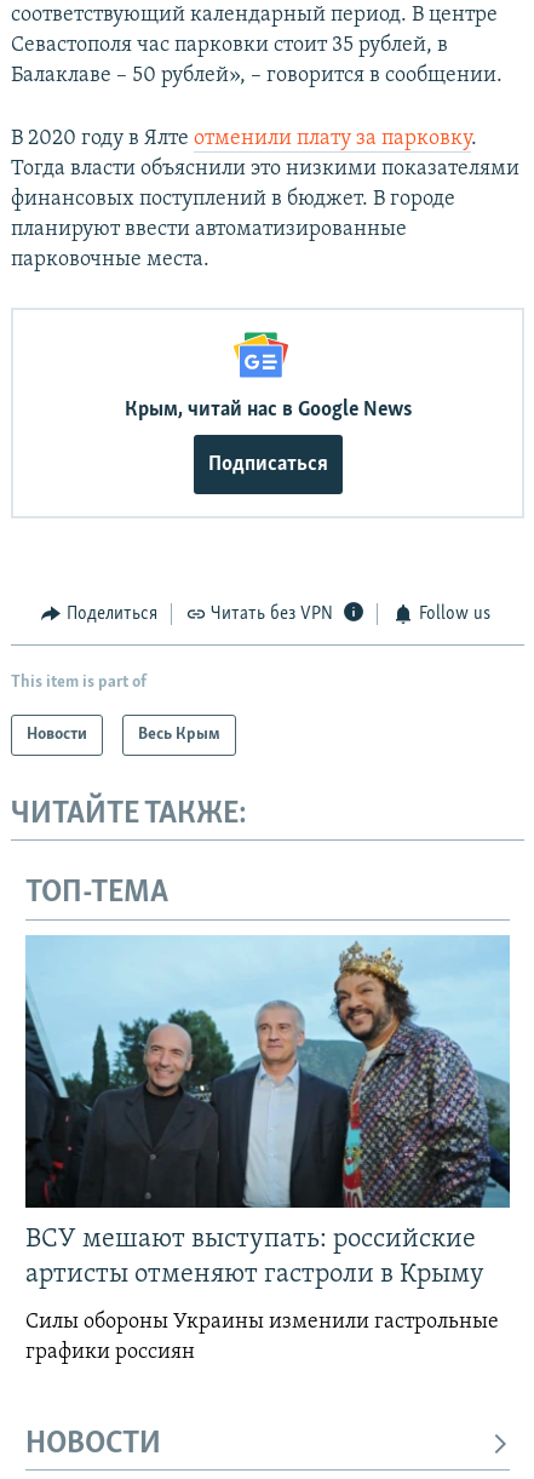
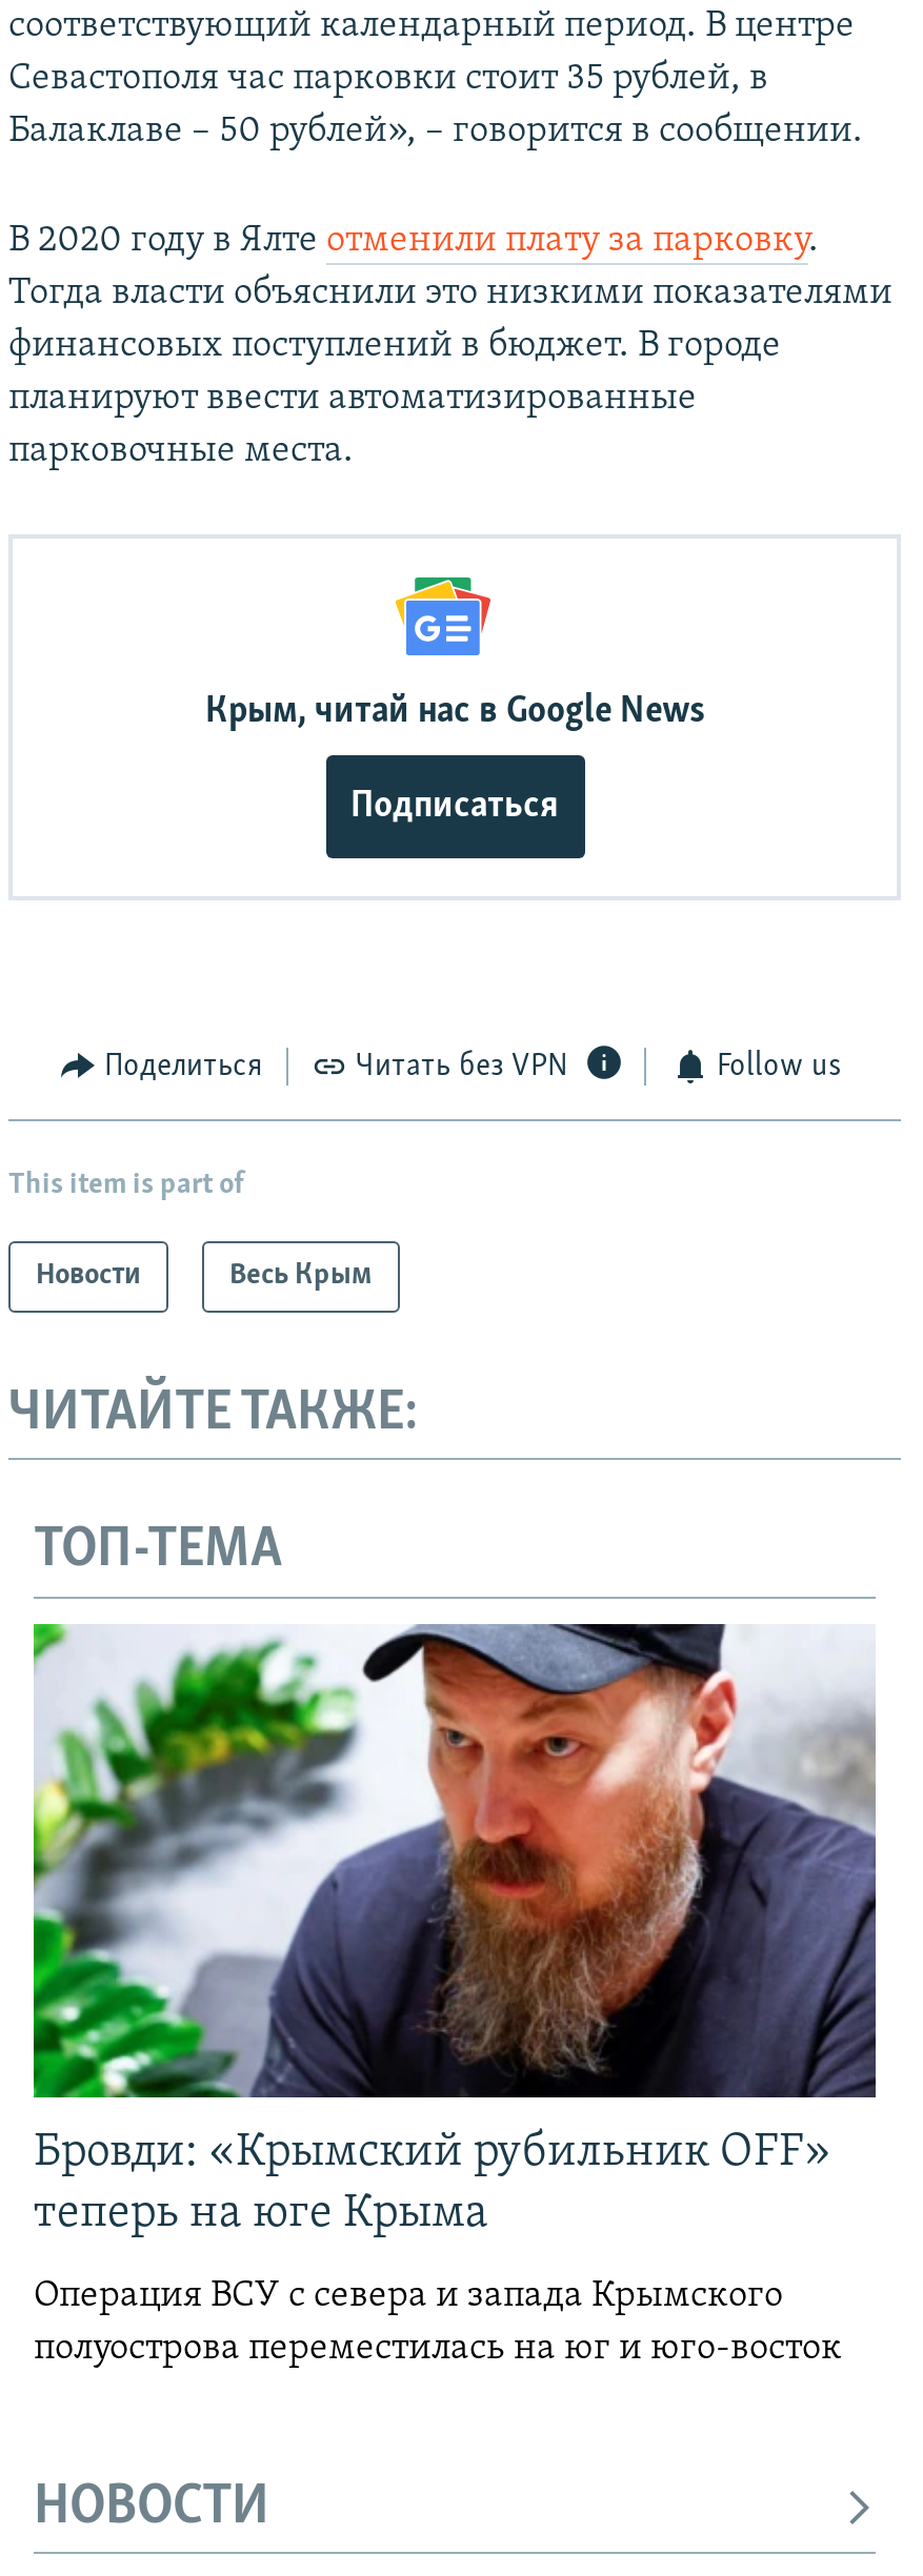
- [image]
- ВСУ мешают выступать: российские
- артисты отменяют гастроли в Крыму
+ [image]
+ Бровди: «Крымский рубильник OFF»
+ теперь на юге Крыма

- Силы обороны Украины изменили гастрольные
- графики россиян
+ Операция ВСУ с севера и запада Крымского
+ полуострова переместилась на юг и юго-восток
